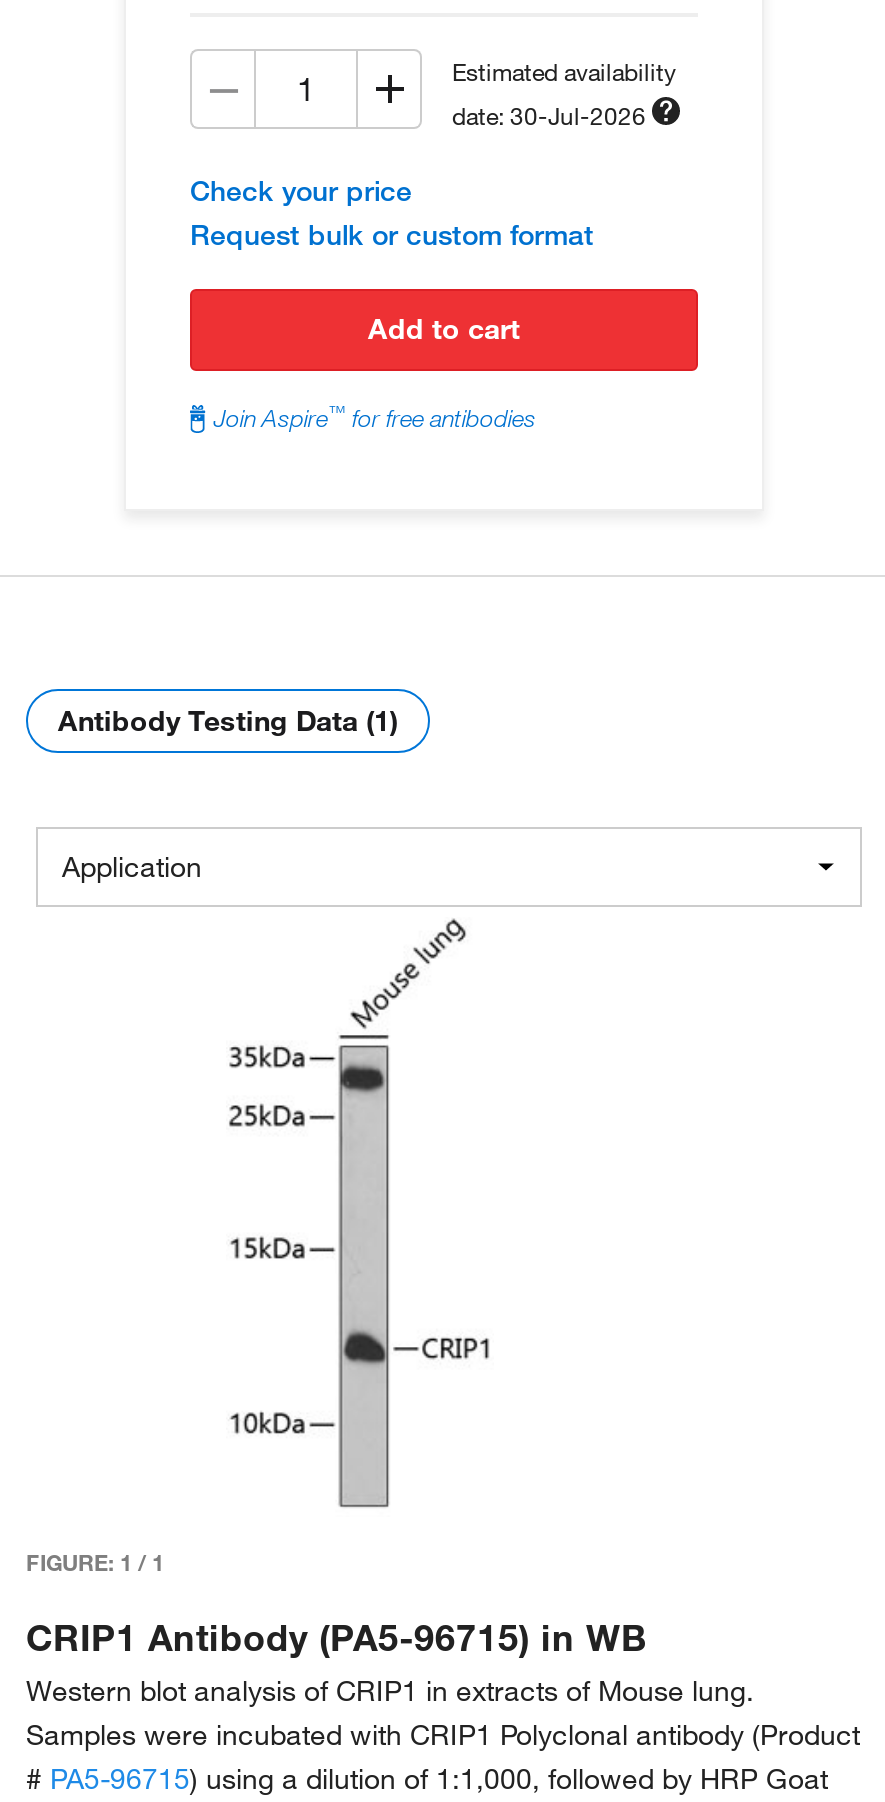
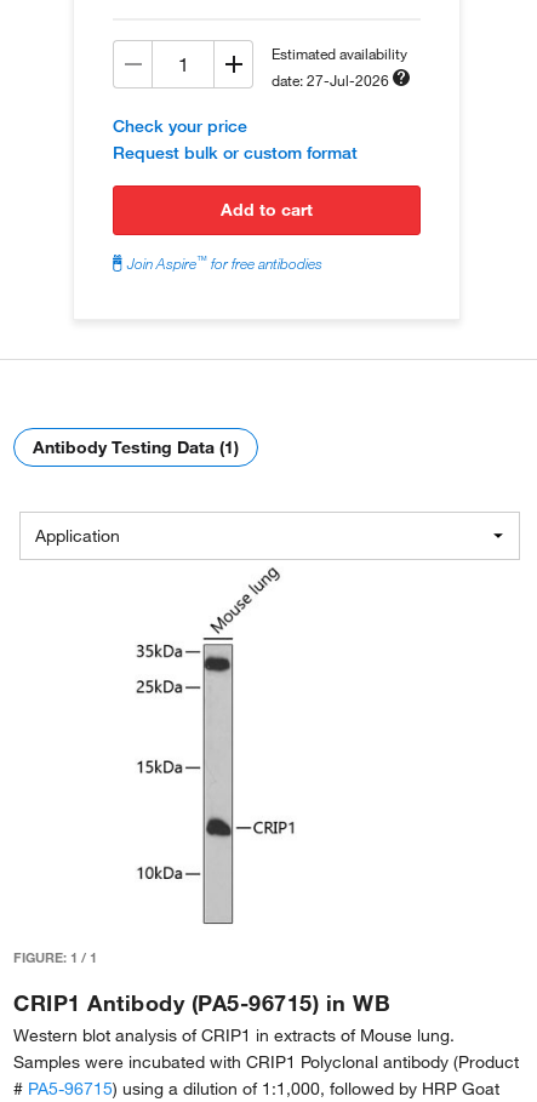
- date: 30-Jul-2026
+ date: 27-Jul-2026
